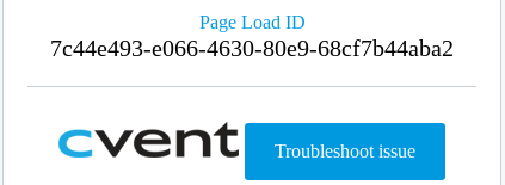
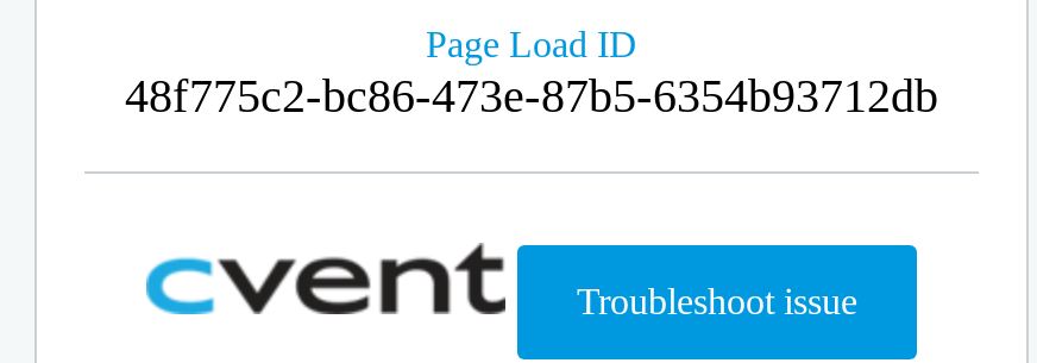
- 7c44e493-e066-4630-80e9-68cf7b44aba2
+ 48f775c2-bc86-473e-87b5-6354b93712db
